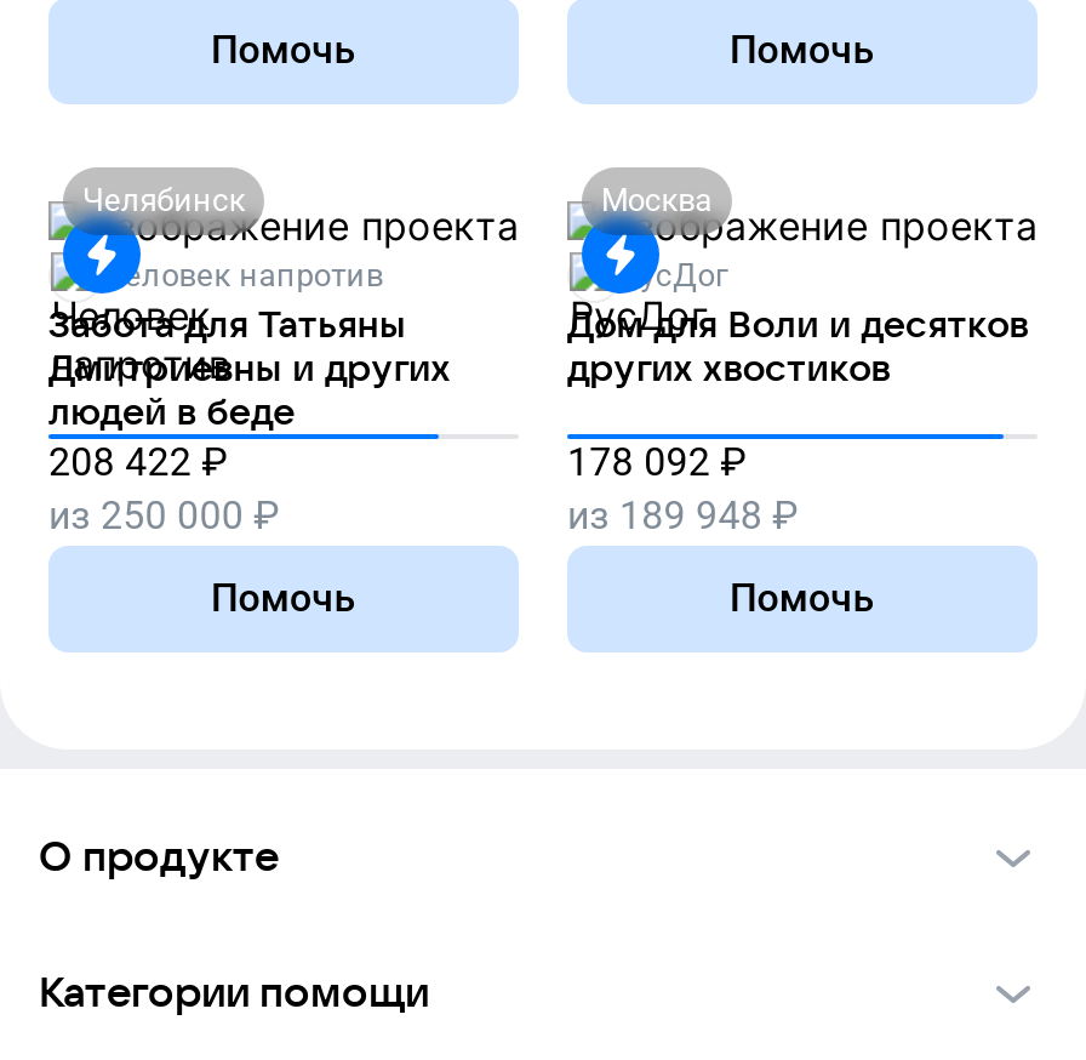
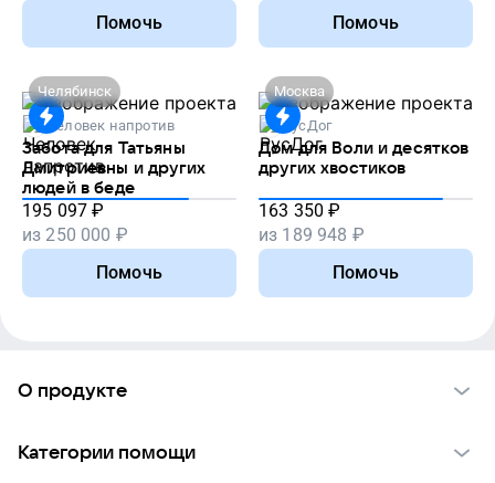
- 208 422 ₽
+ 195 097 ₽

- 178 092 ₽
+ 163 350 ₽
